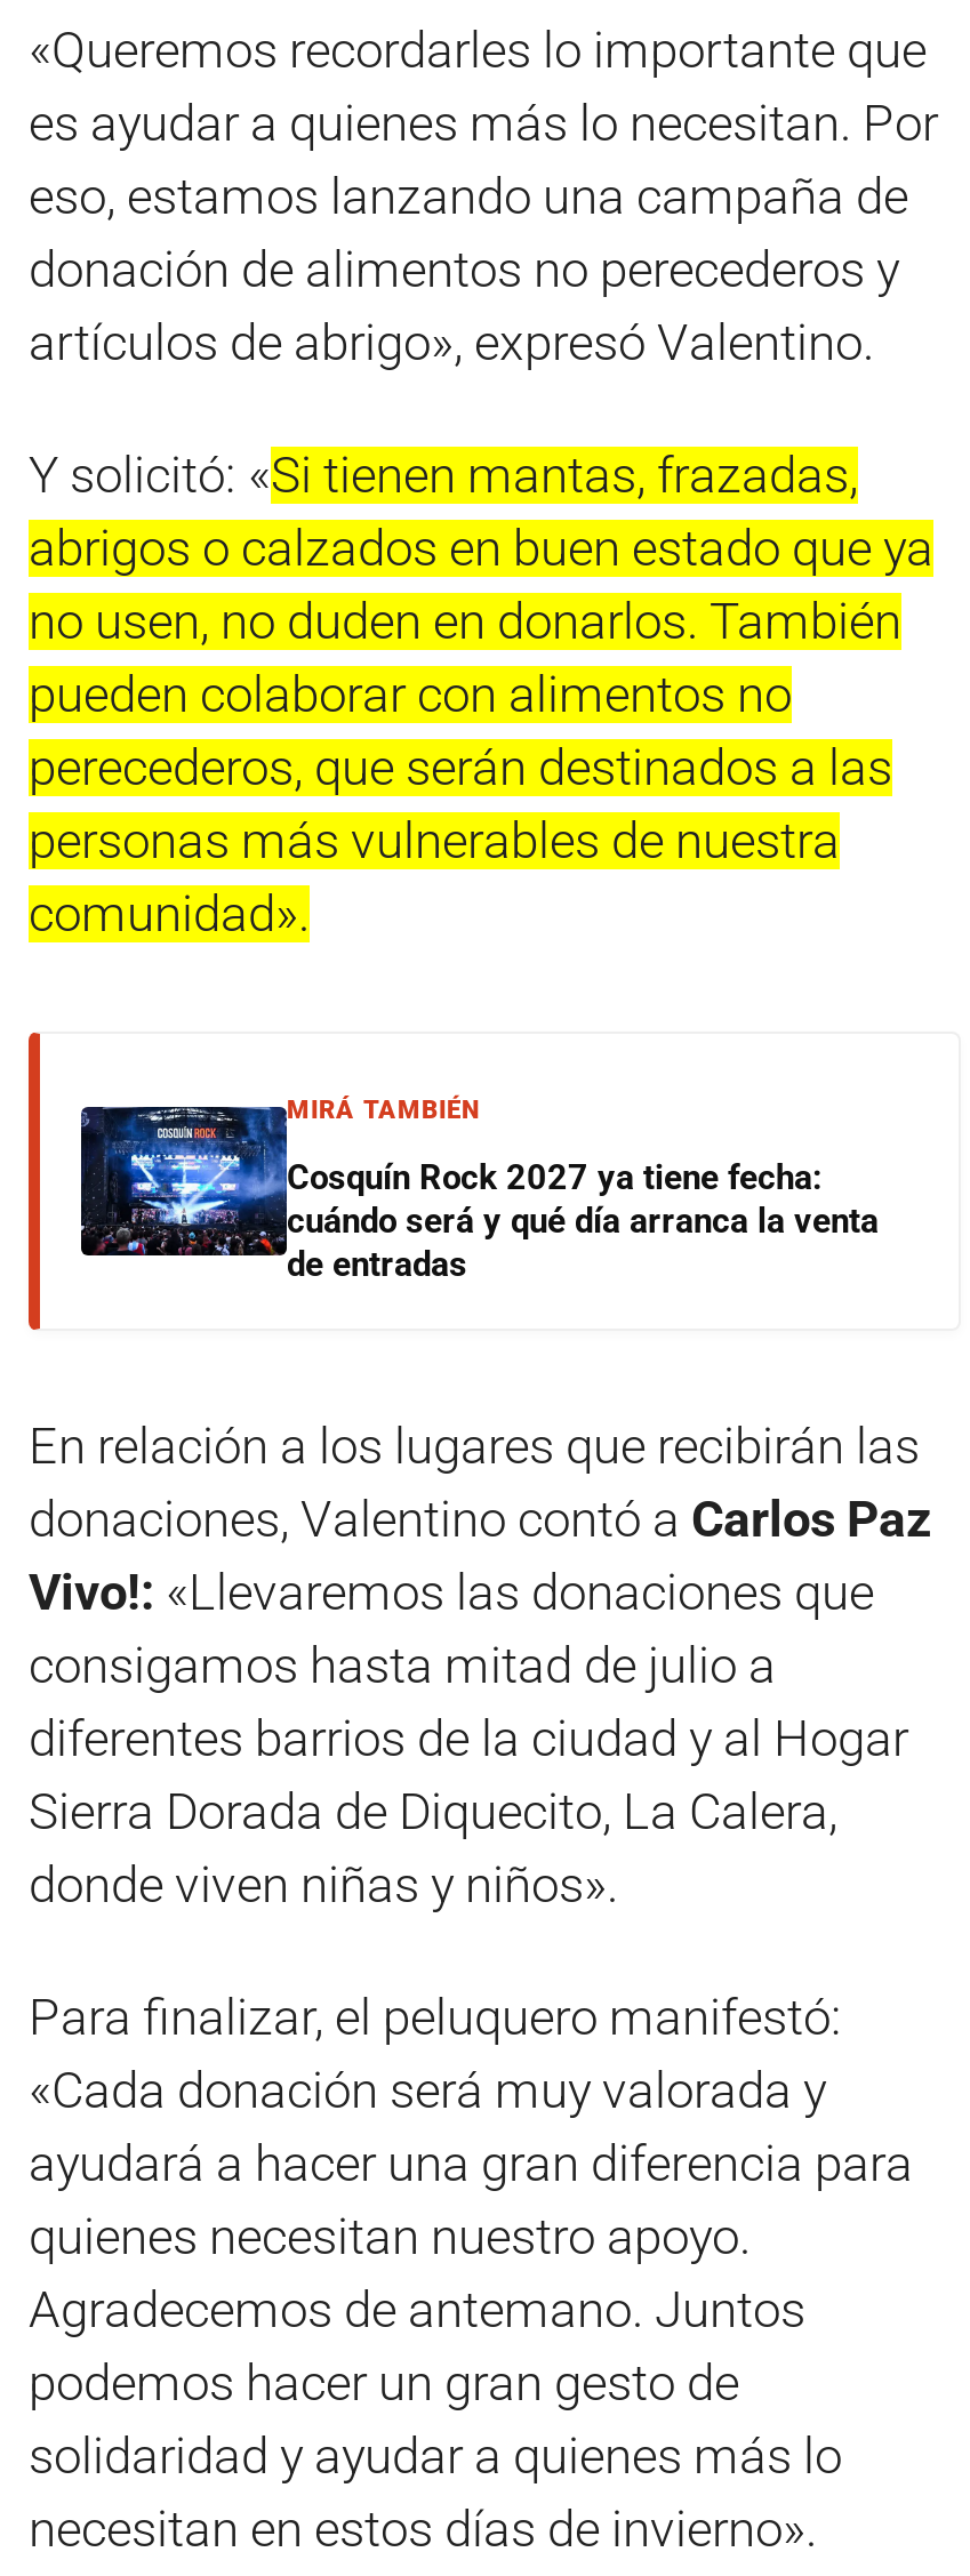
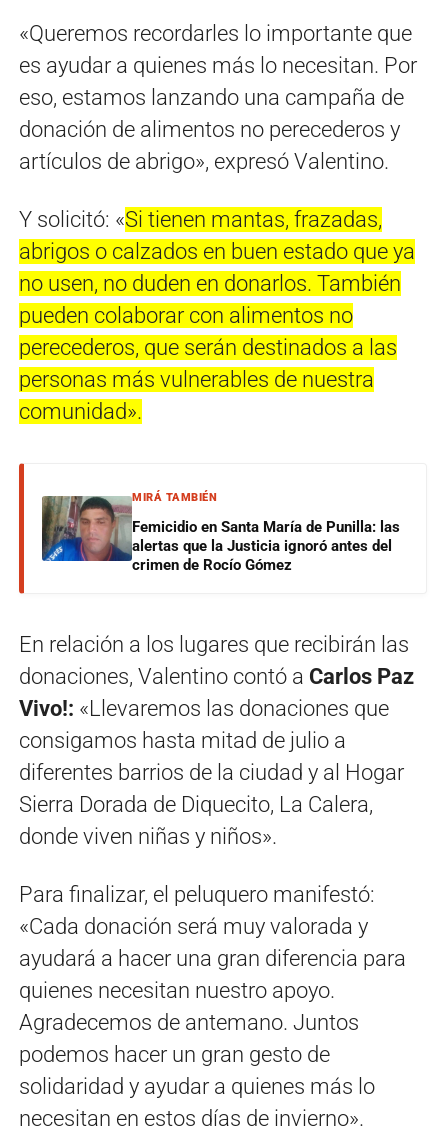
- [image]
- Cosquín Rock 2027 ya tiene fecha:
- cuándo será y qué día arranca la venta
- de entradas
+ [image]
+ Femicidio en Santa María de Punilla: las
+ alertas que la Justicia ignoró antes del
+ crimen de Rocío Gómez
